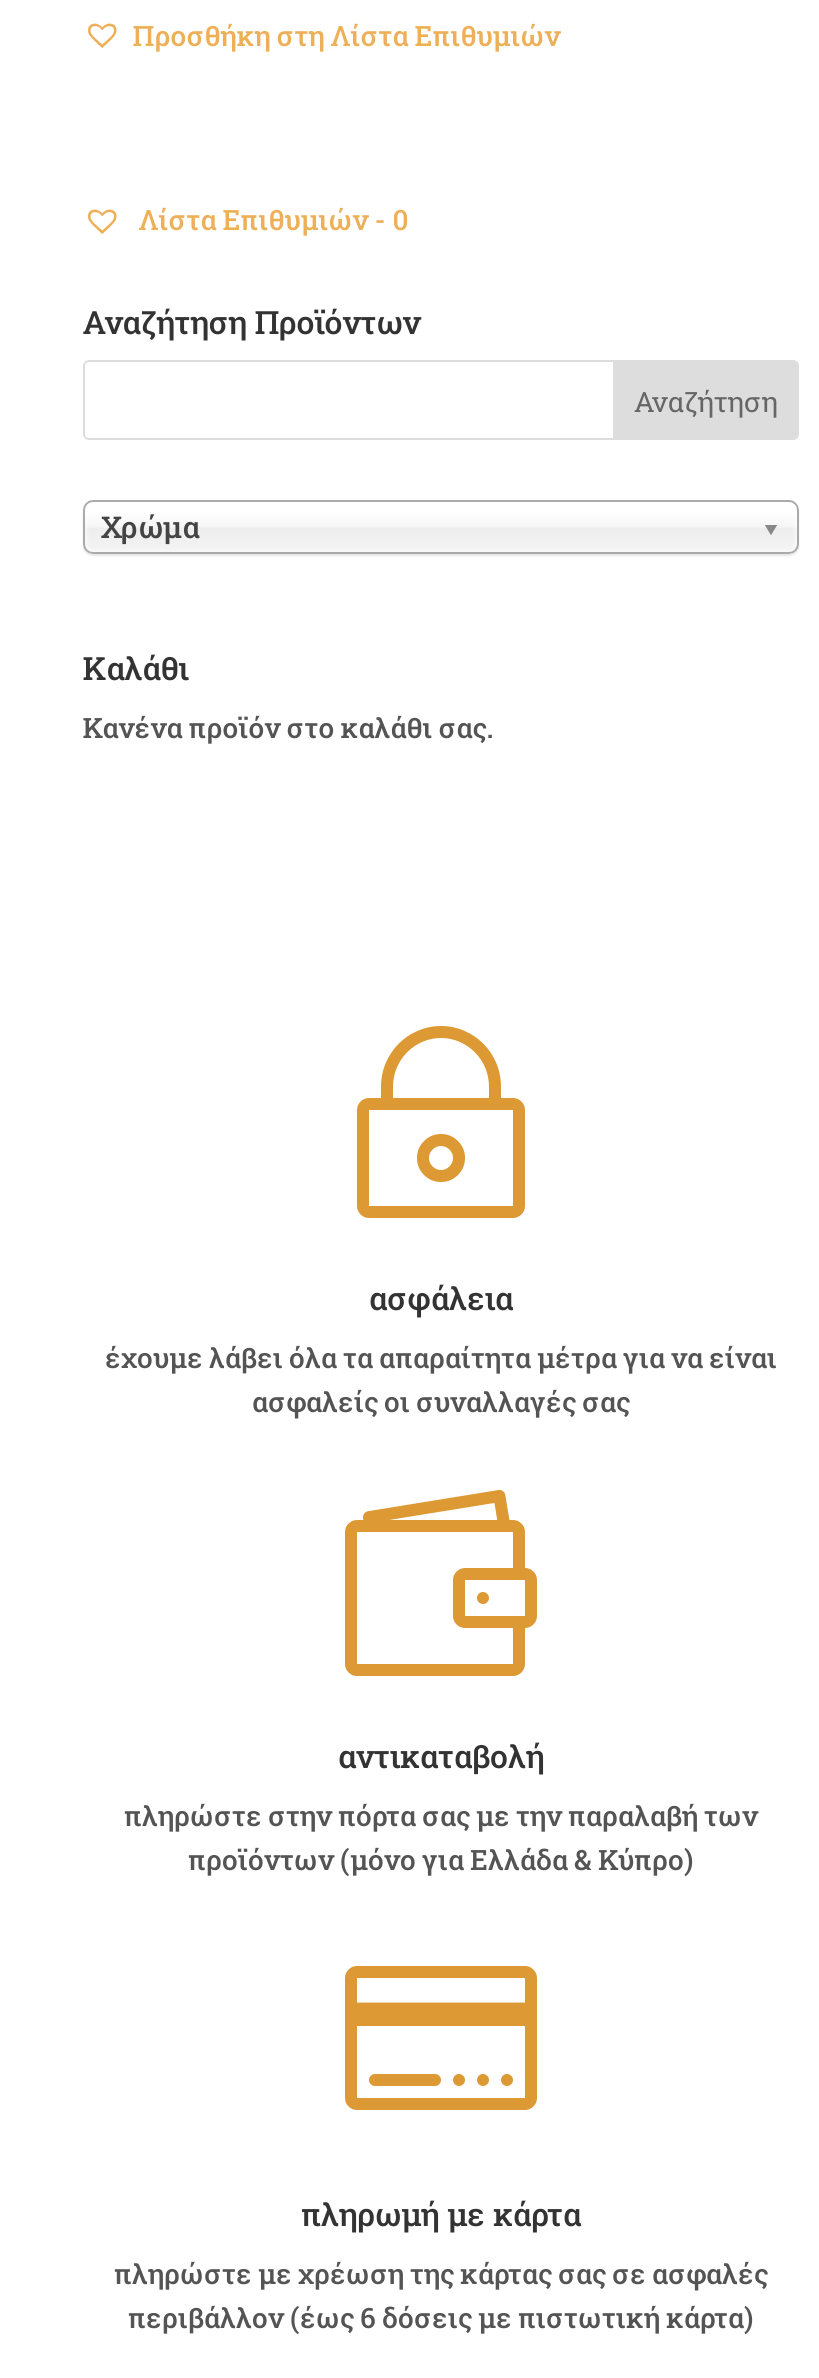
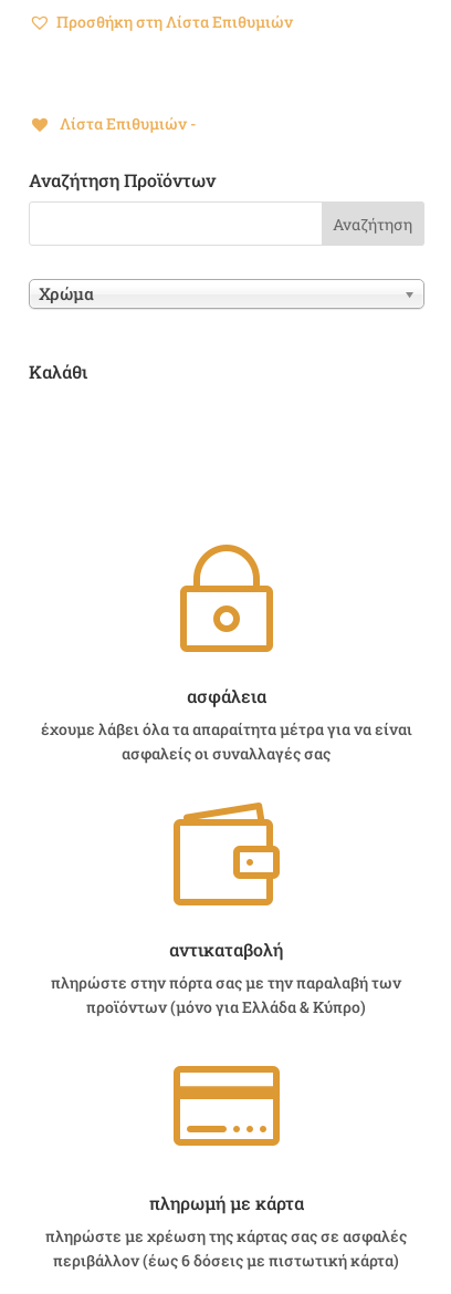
- Λίστα Επιθυμιών - 0
+ Λίστα Επιθυμιών -

- Κανένα προϊόν στο καλάθι σας.
